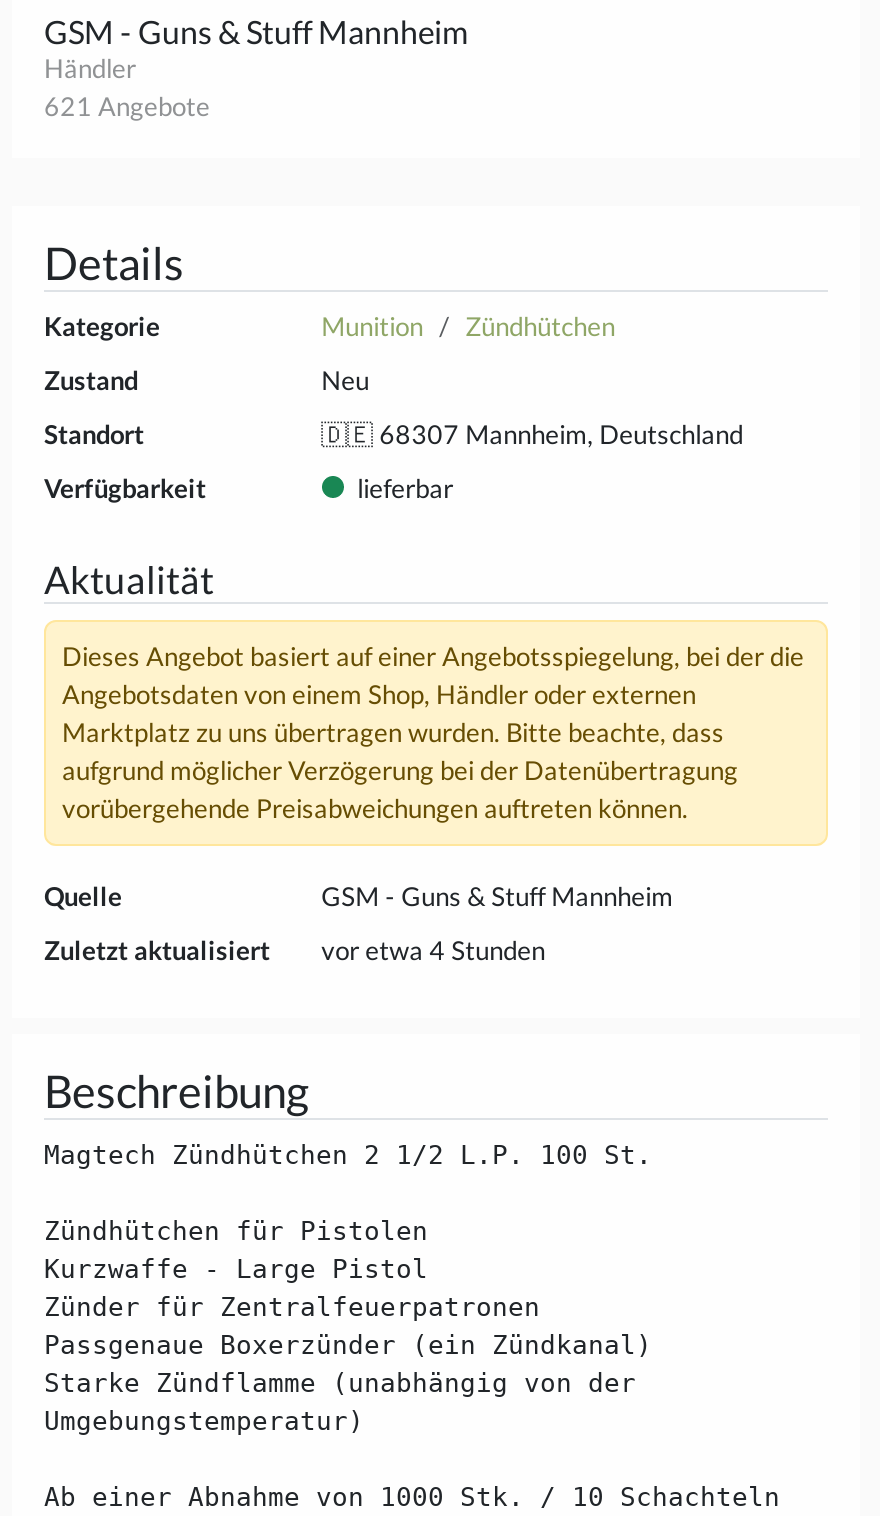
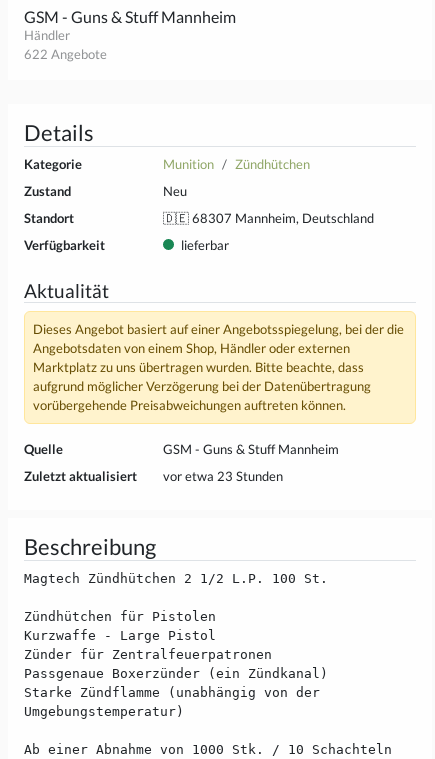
- 621 Angebote
+ 622 Angebote

- vor etwa 4 Stunden
+ vor etwa 23 Stunden
